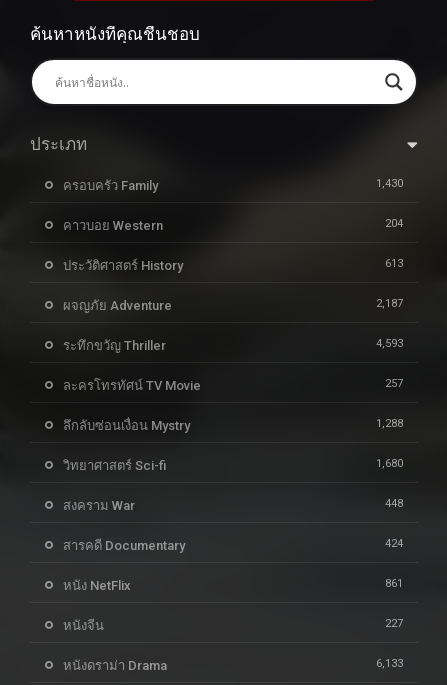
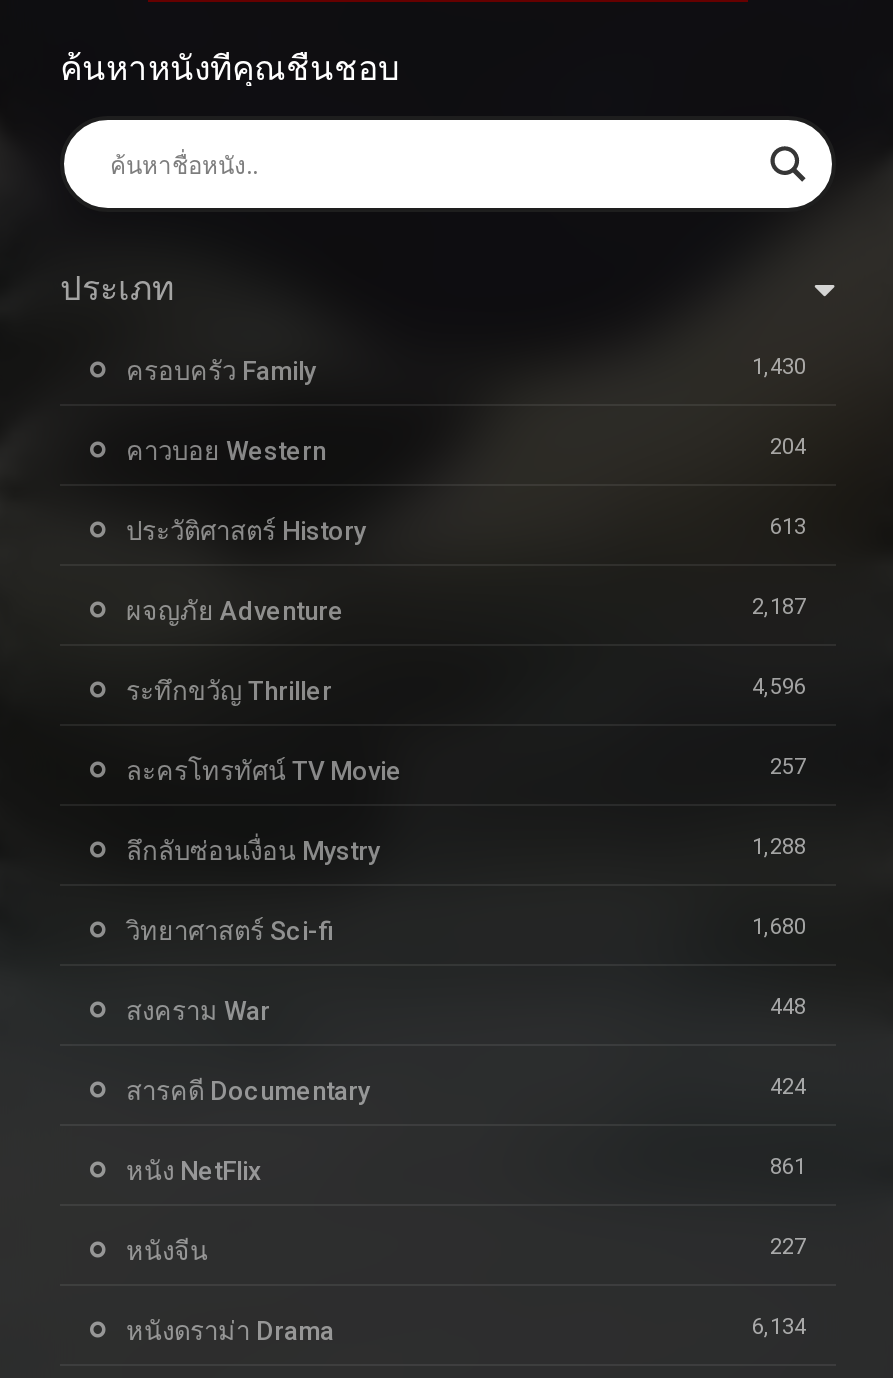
- 4,593
+ 4,596

- 6,133
+ 6,134
